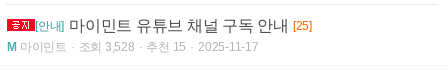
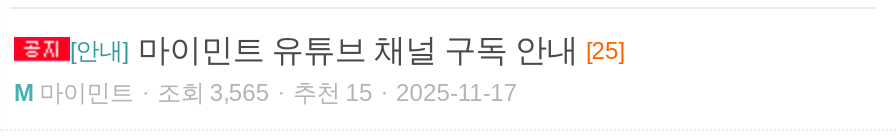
- M 마이민트 조회 3,528 추천 15 2025-11-17
+ M 마이민트 조회 3,565 추천 15 2025-11-17
